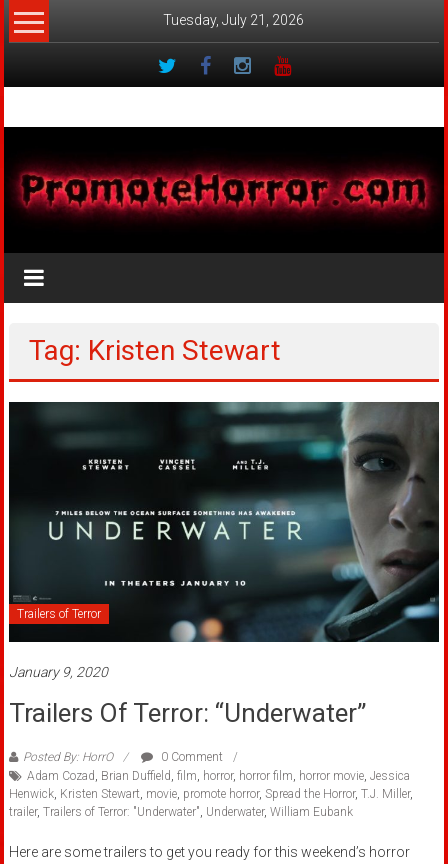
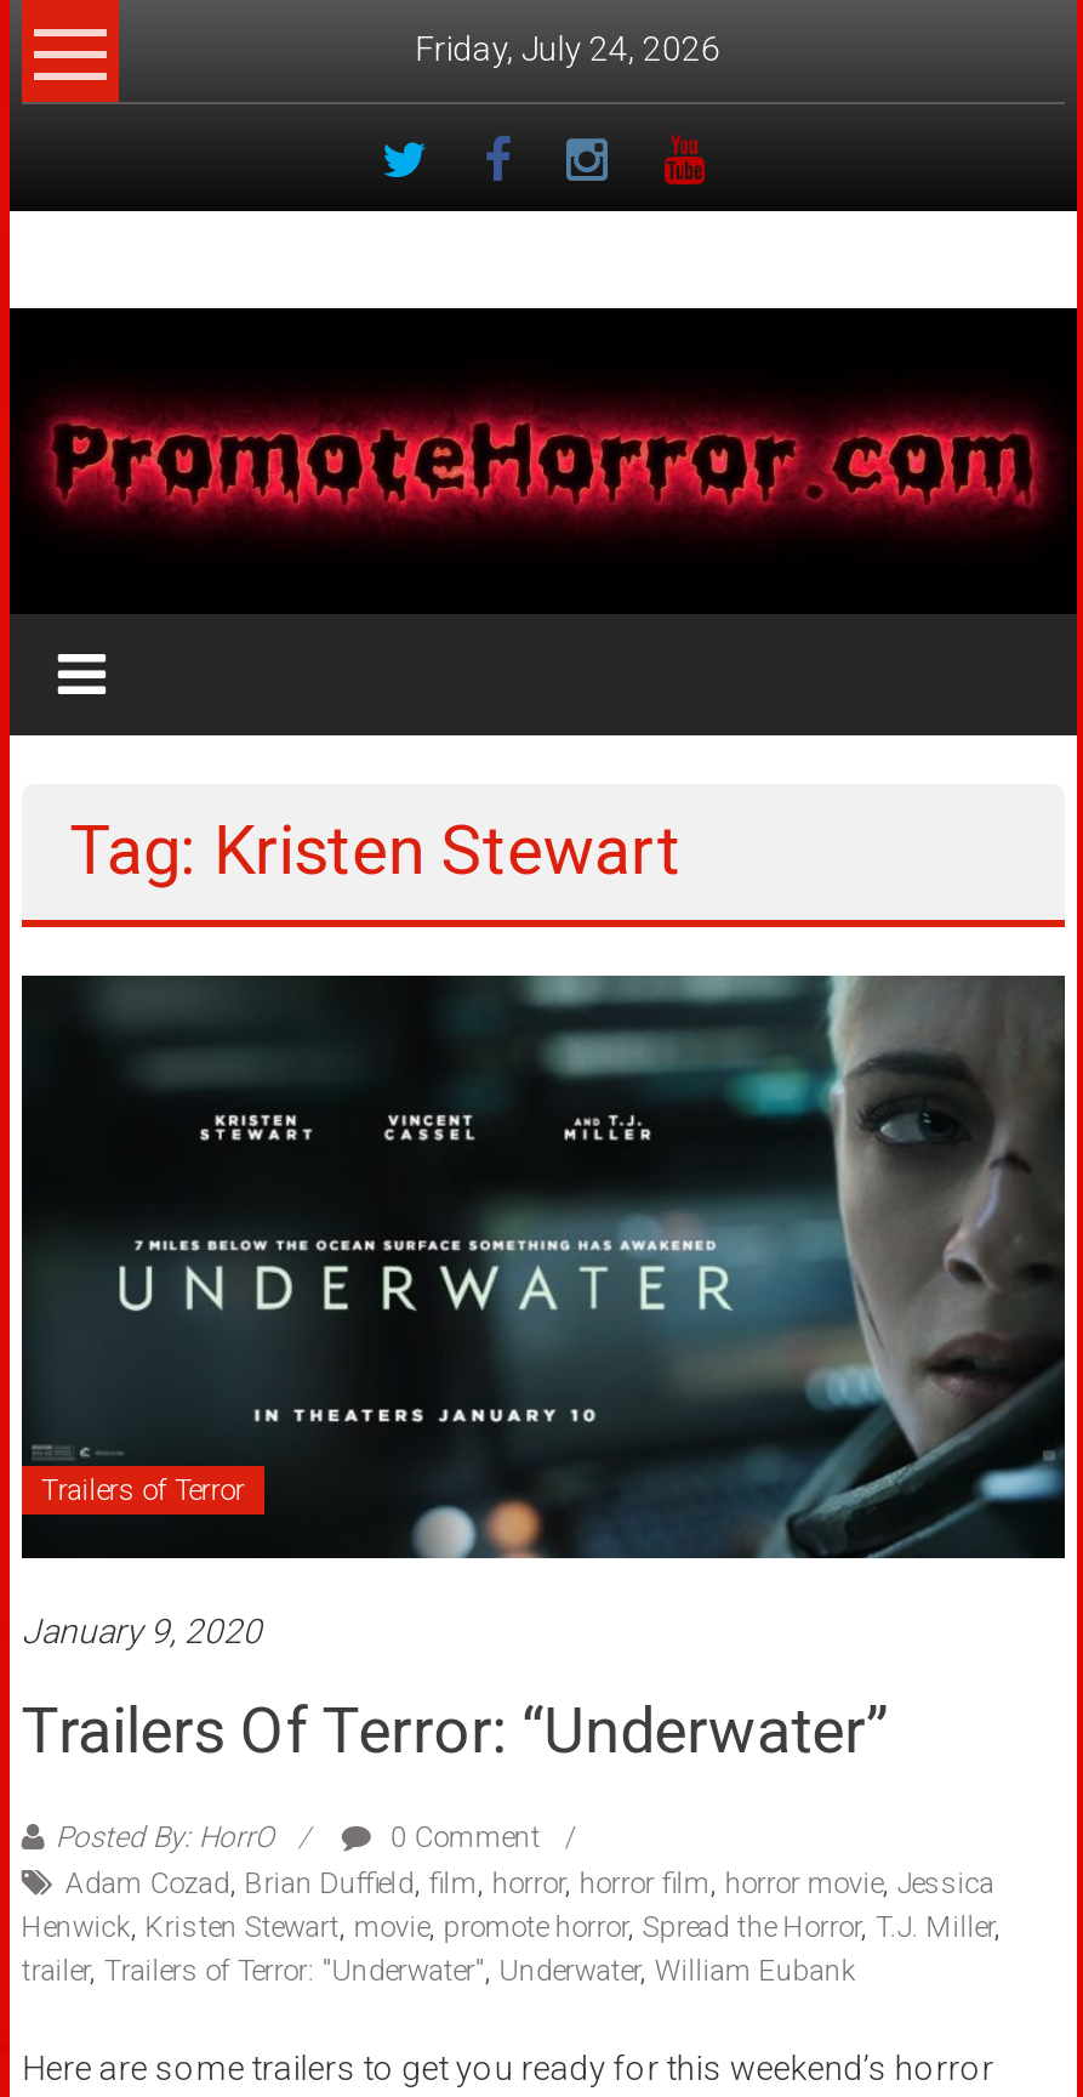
- Tuesday, July 21, 2026
+ Friday, July 24, 2026
